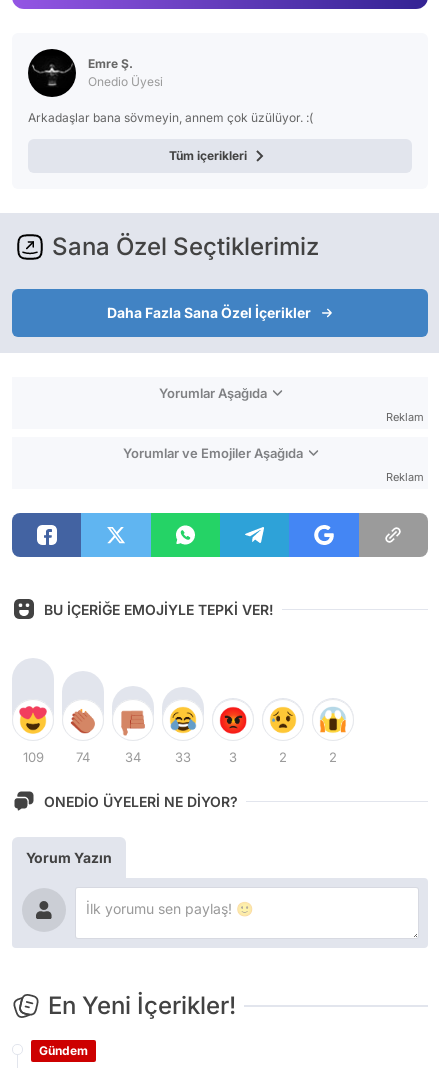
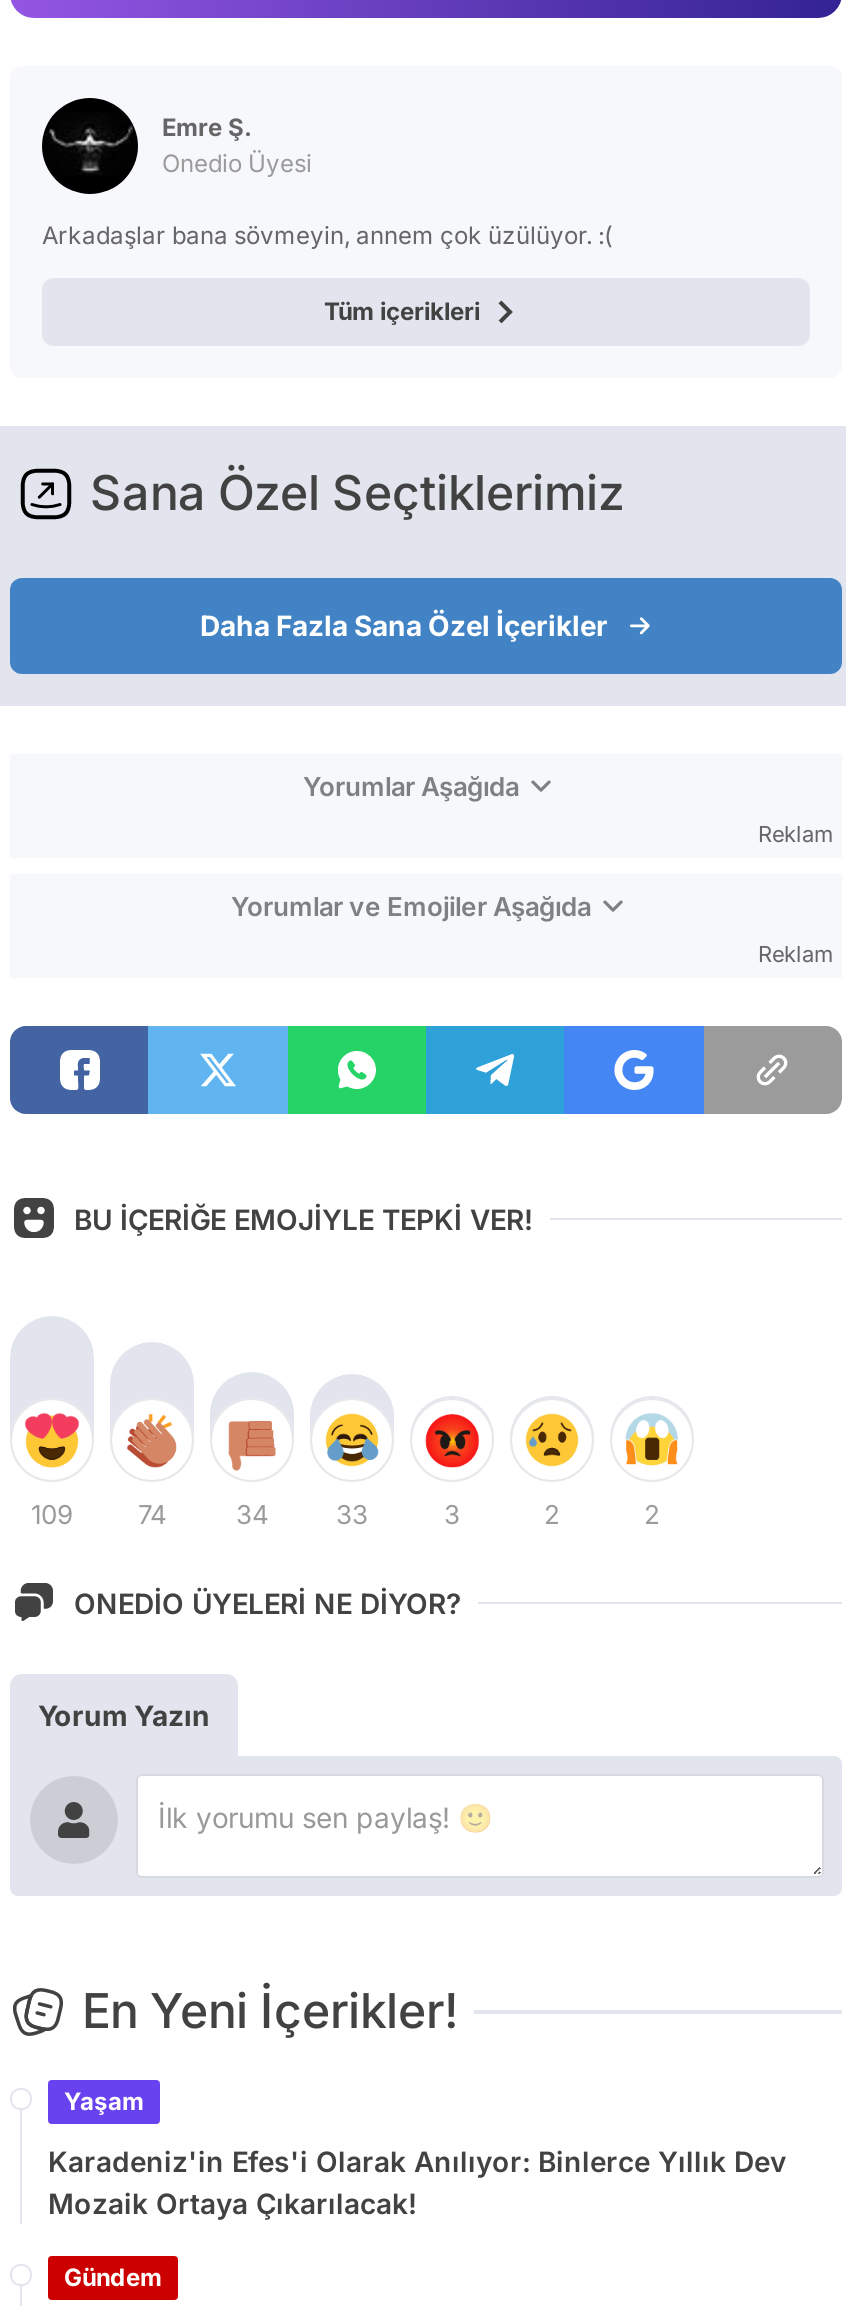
+ Yaşam
+ Karadeniz'in Efes'i Olarak Anılıyor: Binlerce Yıllık Dev
+ Mozaik Ortaya Çıkarılacak!
